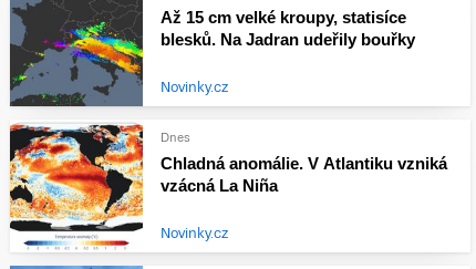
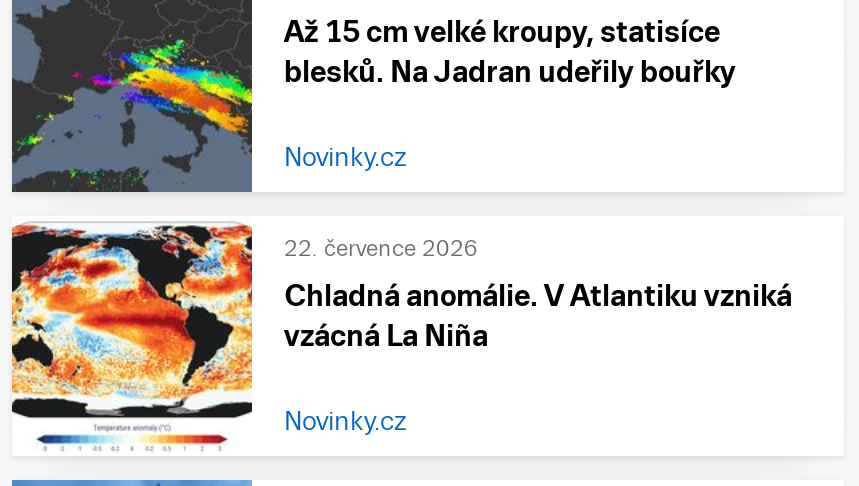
- Dnes
+ 22. července 2026
